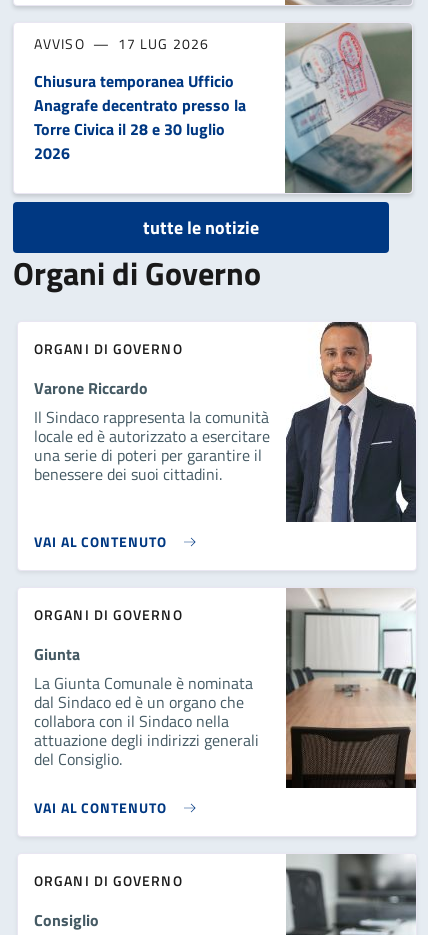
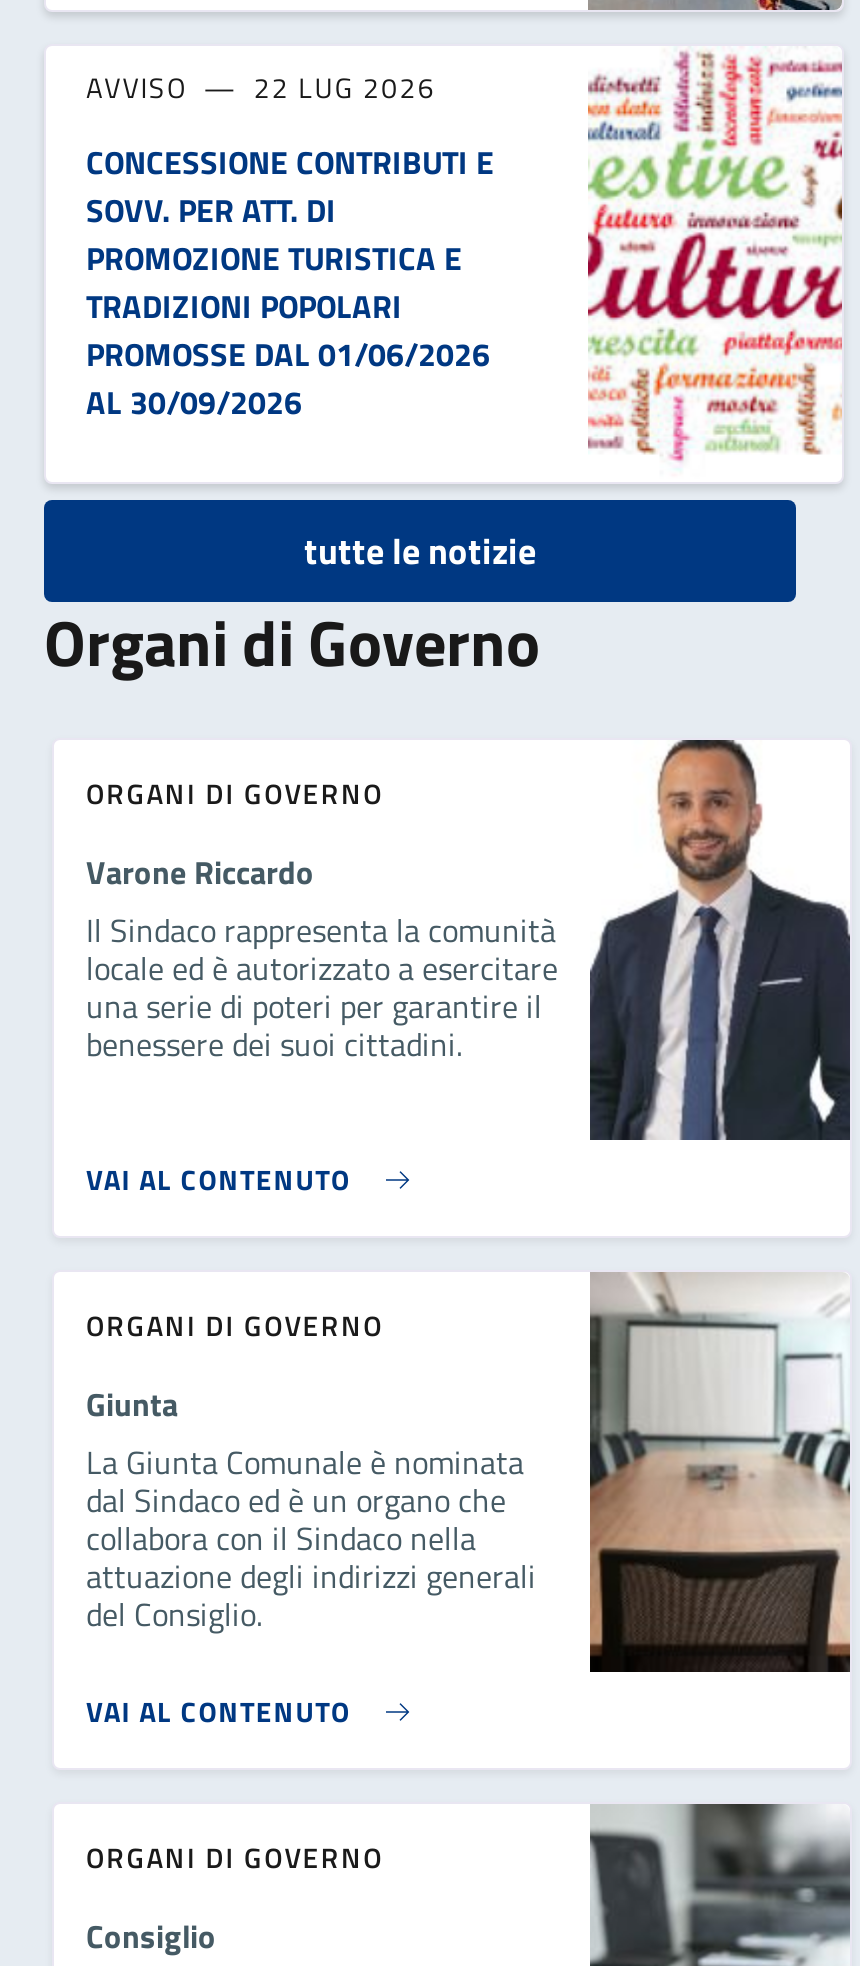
- [image]
+ [image]

- AVVISO 17 LUG 2026
+ AVVISO 22 LUG 2026

- Chiusura temporanea Ufficio
- Anagrafe decentrato presso la
- Torre Civica il 28 e 30 luglio
- 2026
+ CONCESSIONE CONTRIBUTI E
+ SOVV. PER ATT. DI
+ PROMOZIONE TURISTICA E
+ TRADIZIONI POPOLARI
+ PROMOSSE DAL 01/06/2026
+ AL 30/09/2026
